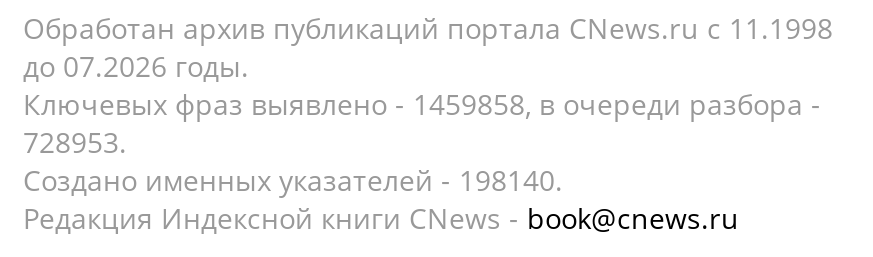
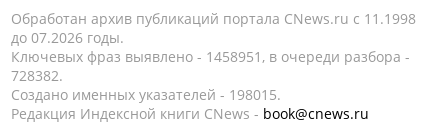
- Ключевых фраз выявлено - 1459858, в очереди разбора -
+ Ключевых фраз выявлено - 1458951, в очереди разбора -

- 728953.
+ 728382.

- Создано именных указателей - 198140.
+ Создано именных указателей - 198015.
